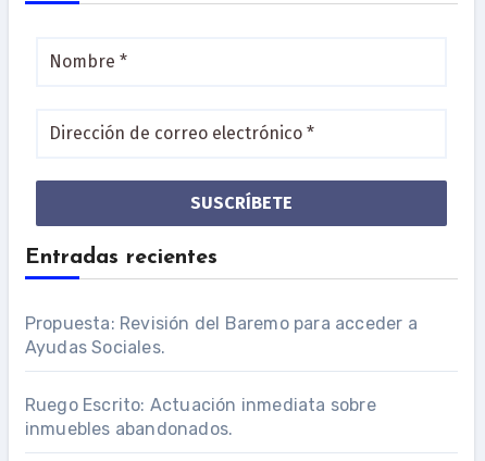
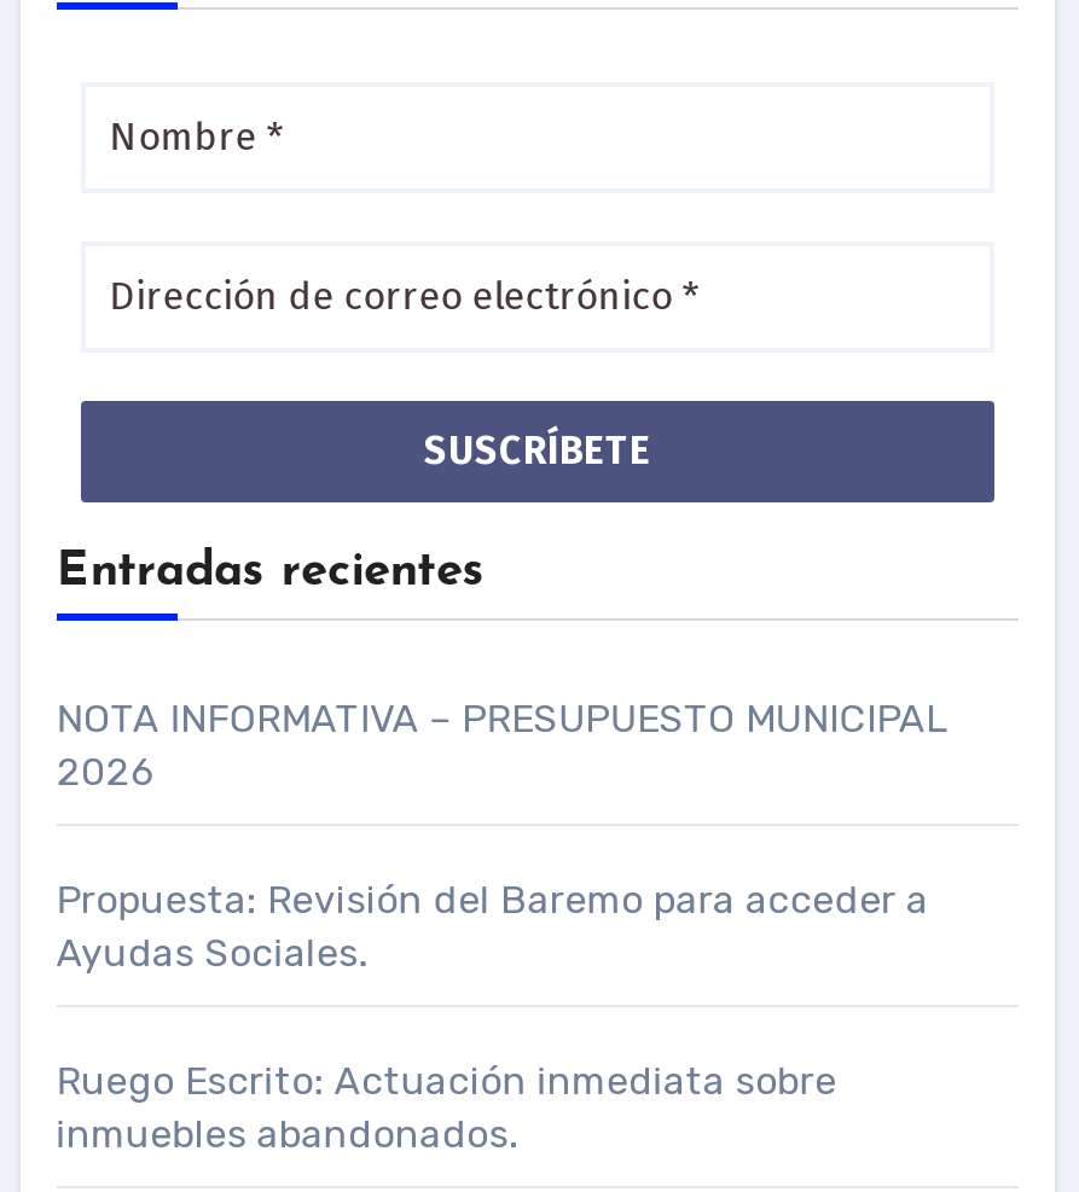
+ NOTA INFORMATIVA – PRESUPUESTO MUNICIPAL
+ 2026
